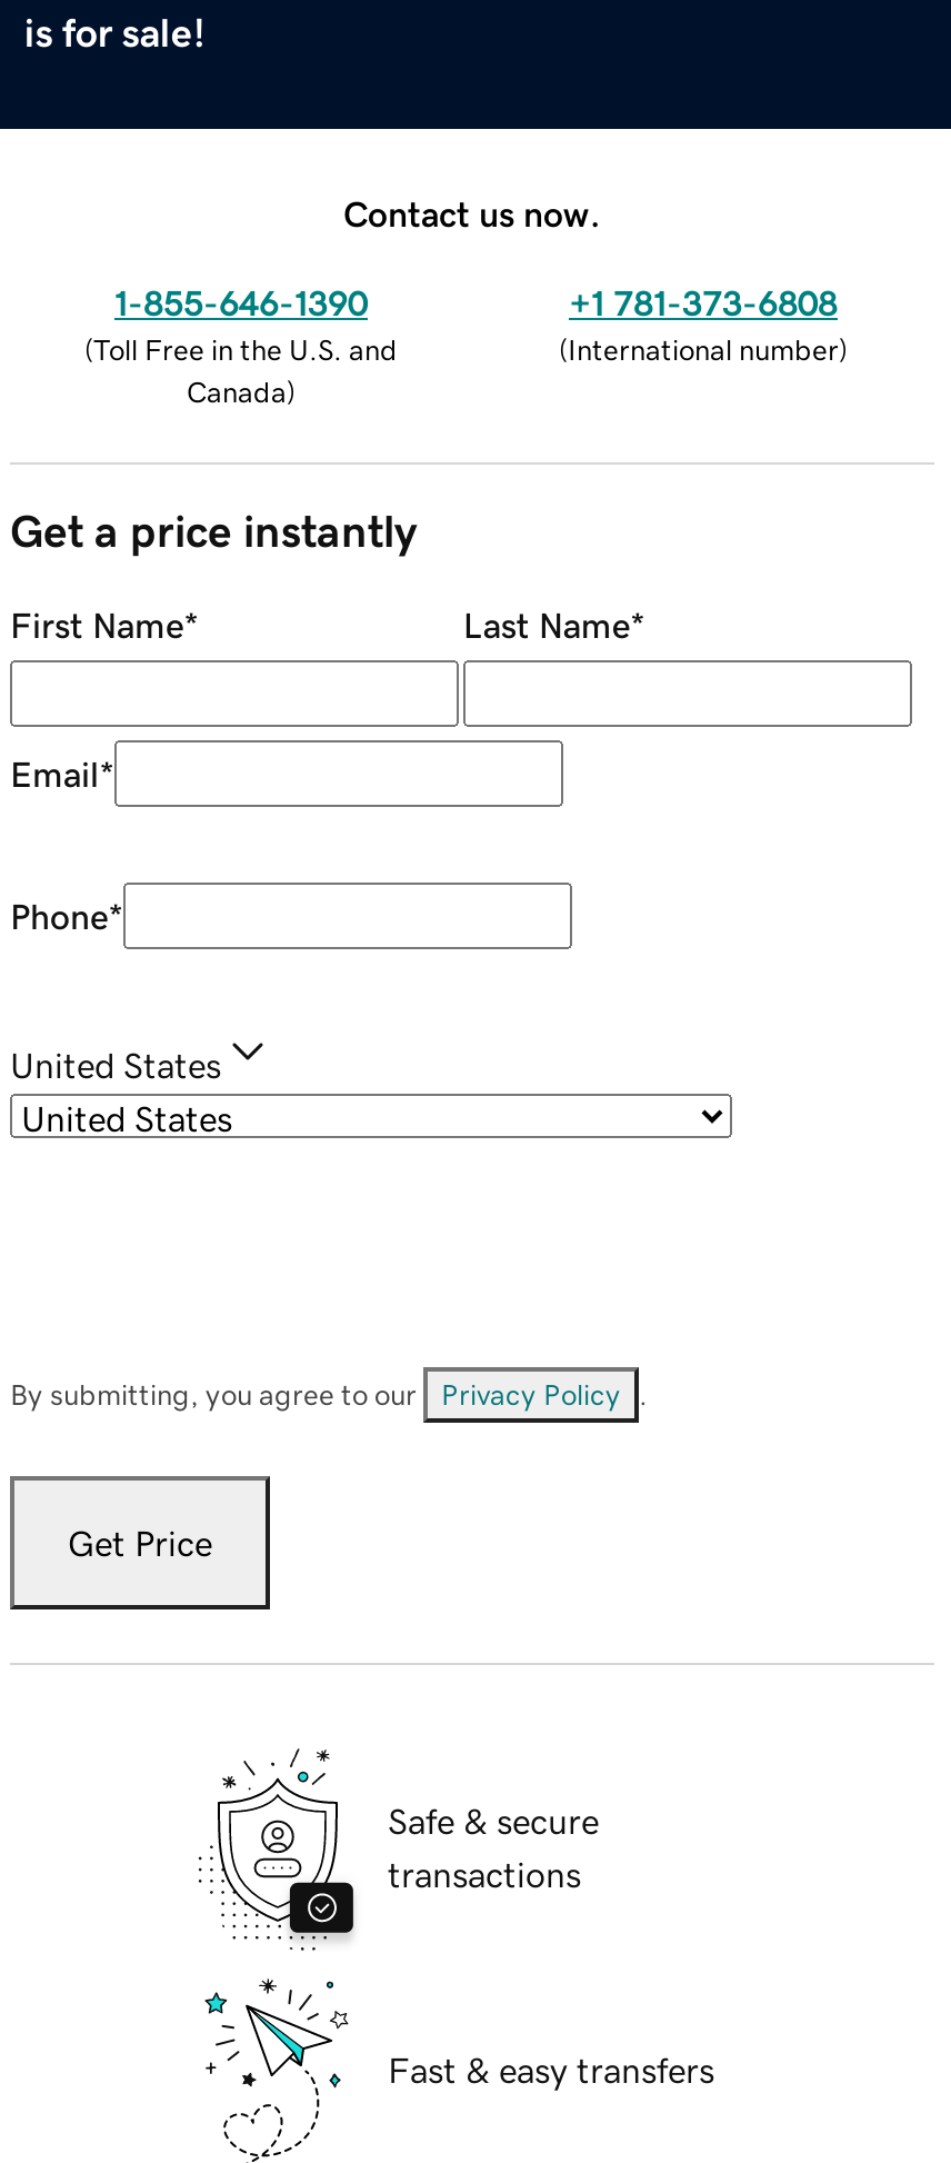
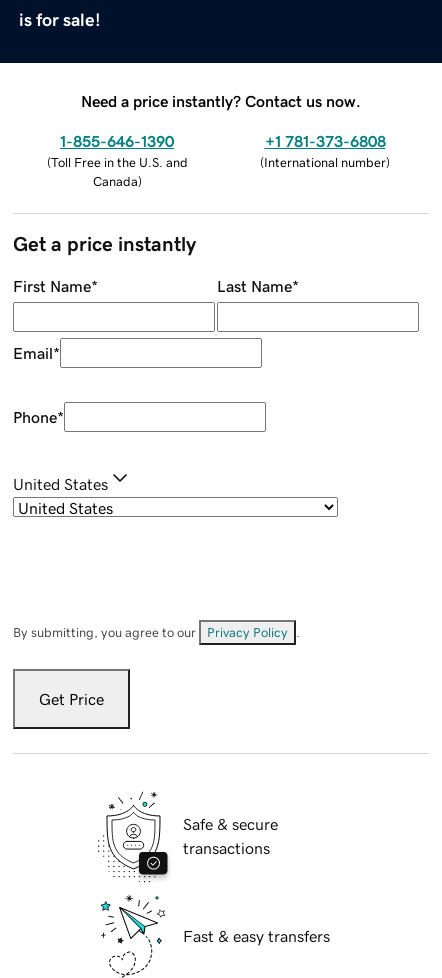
- Contact us now.
+ Need a price instantly? Contact us now.
